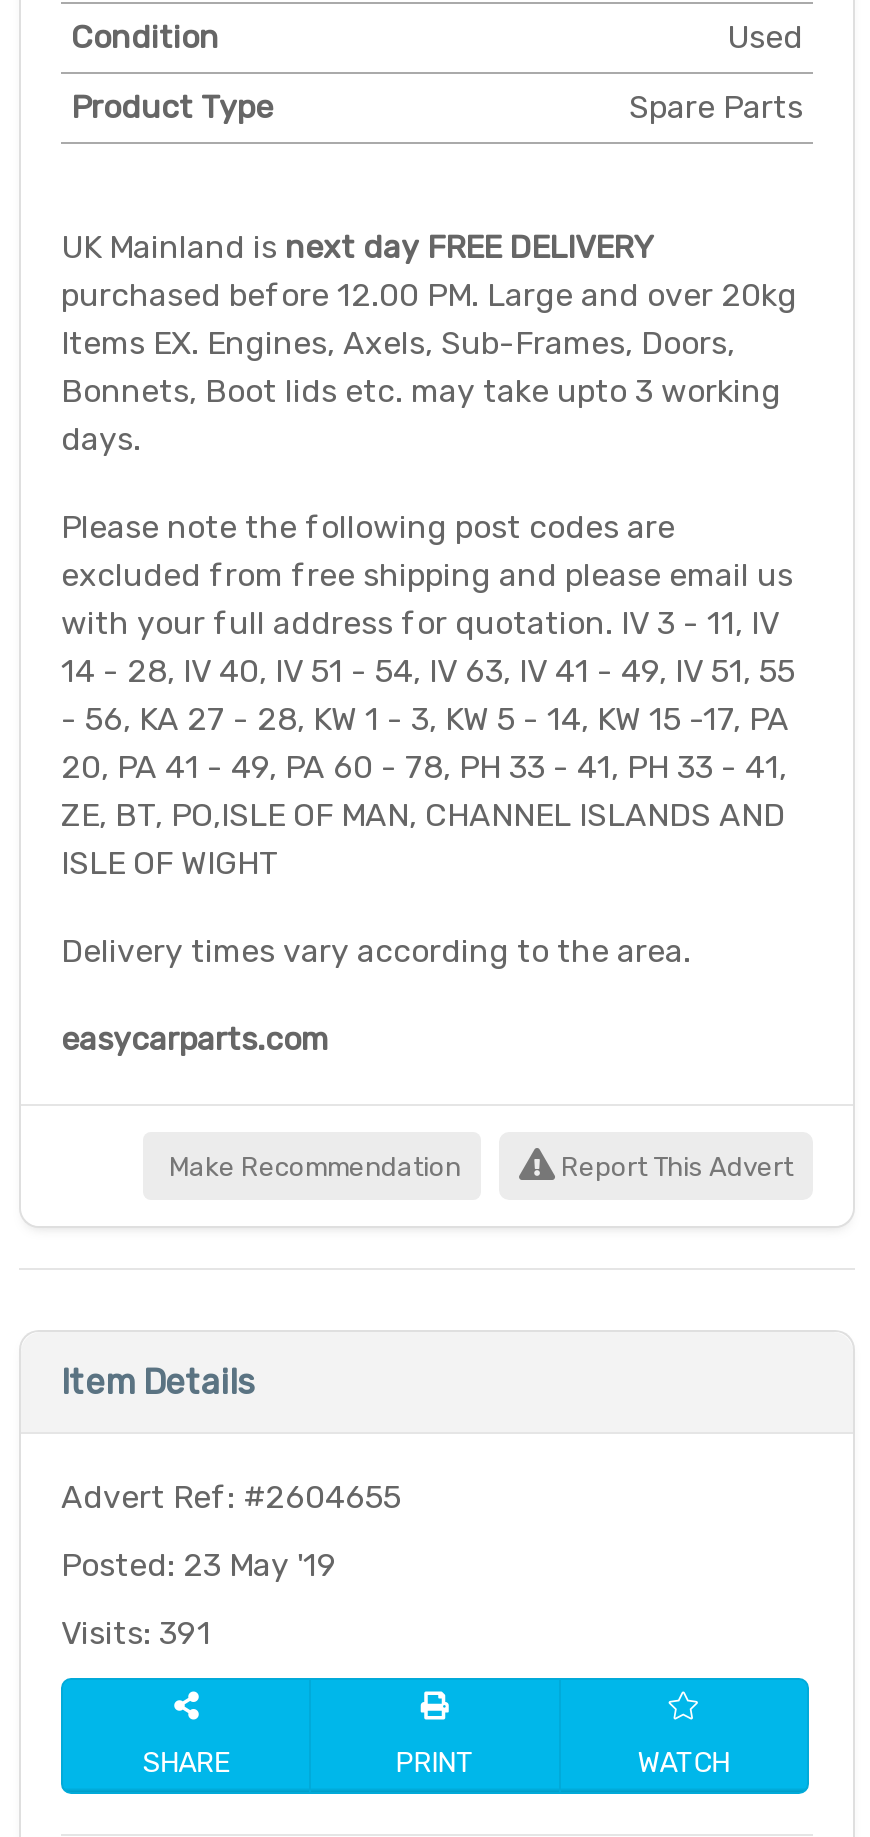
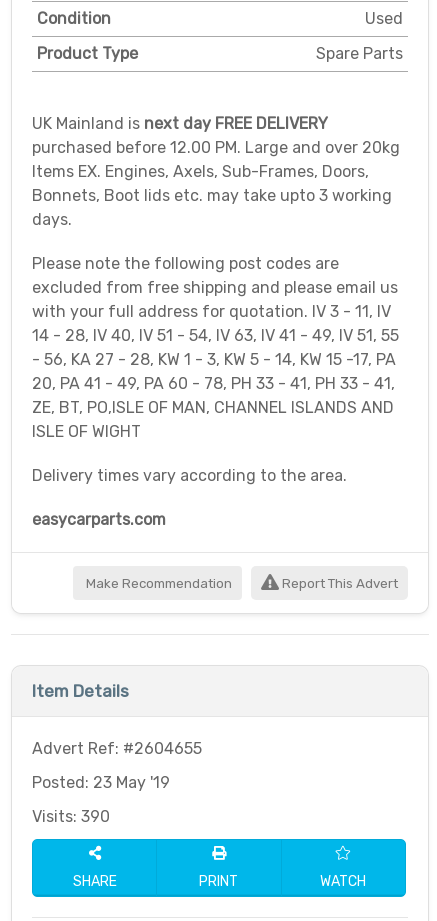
- Visits: 391
+ Visits: 390
